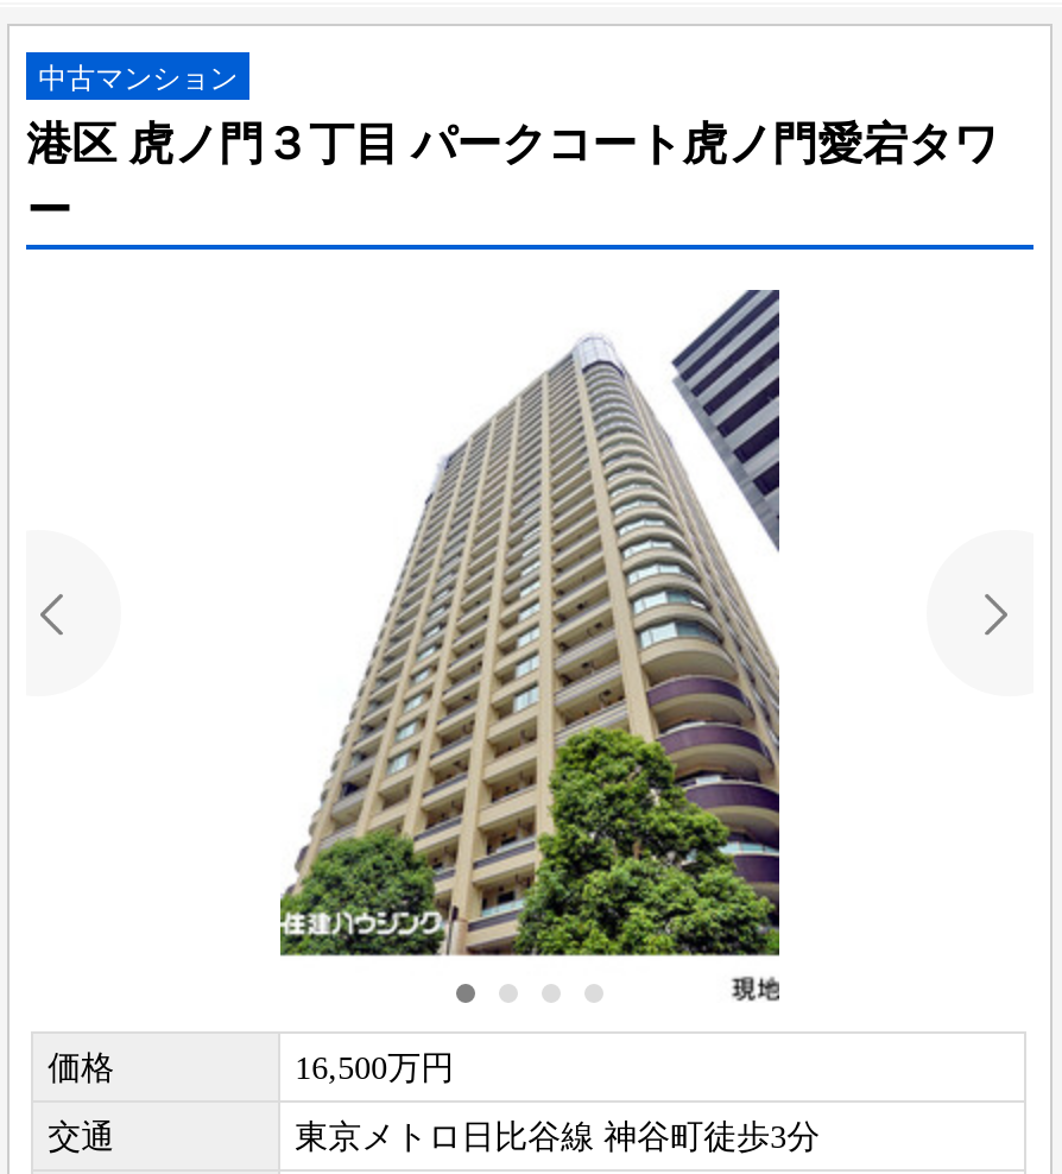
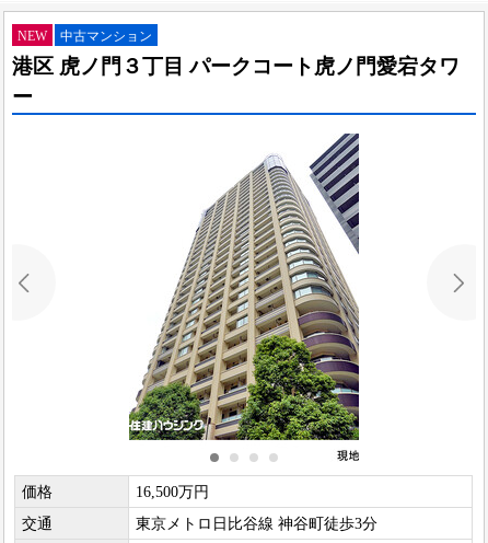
+ NEW
